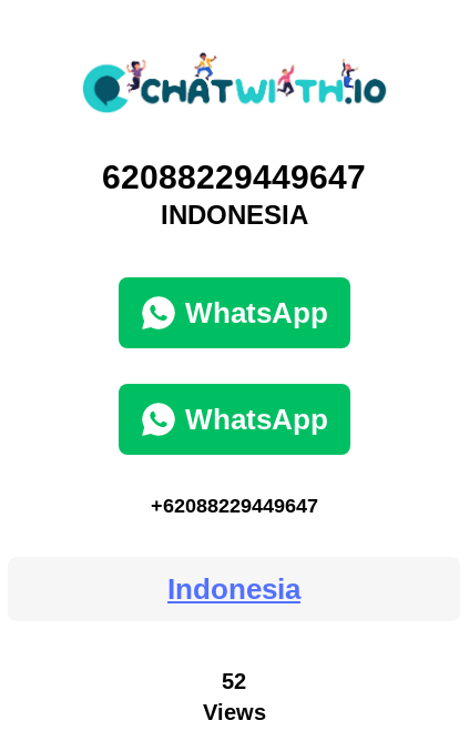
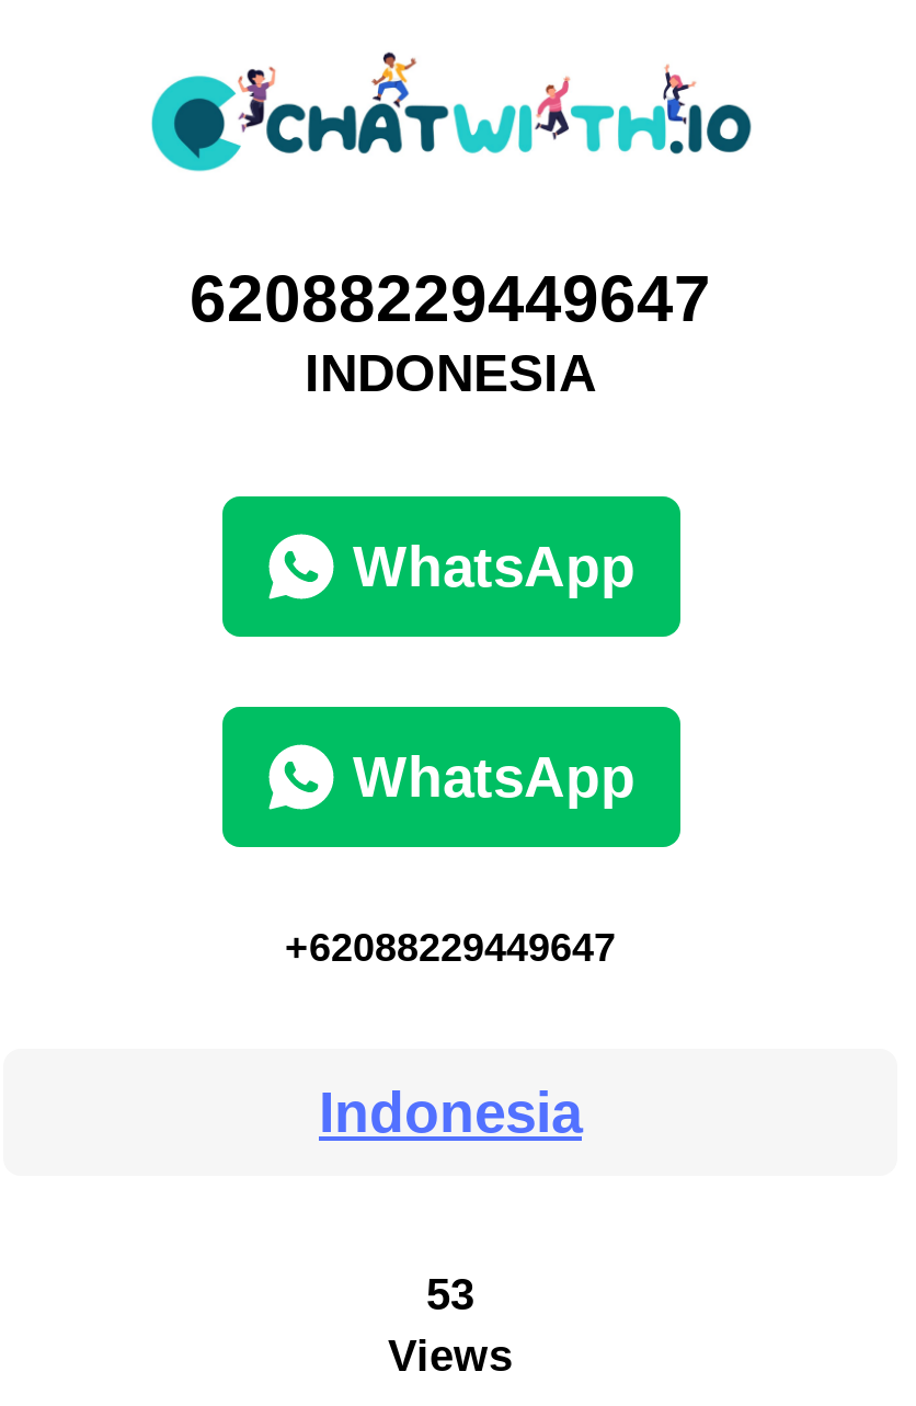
- 52
+ 53
